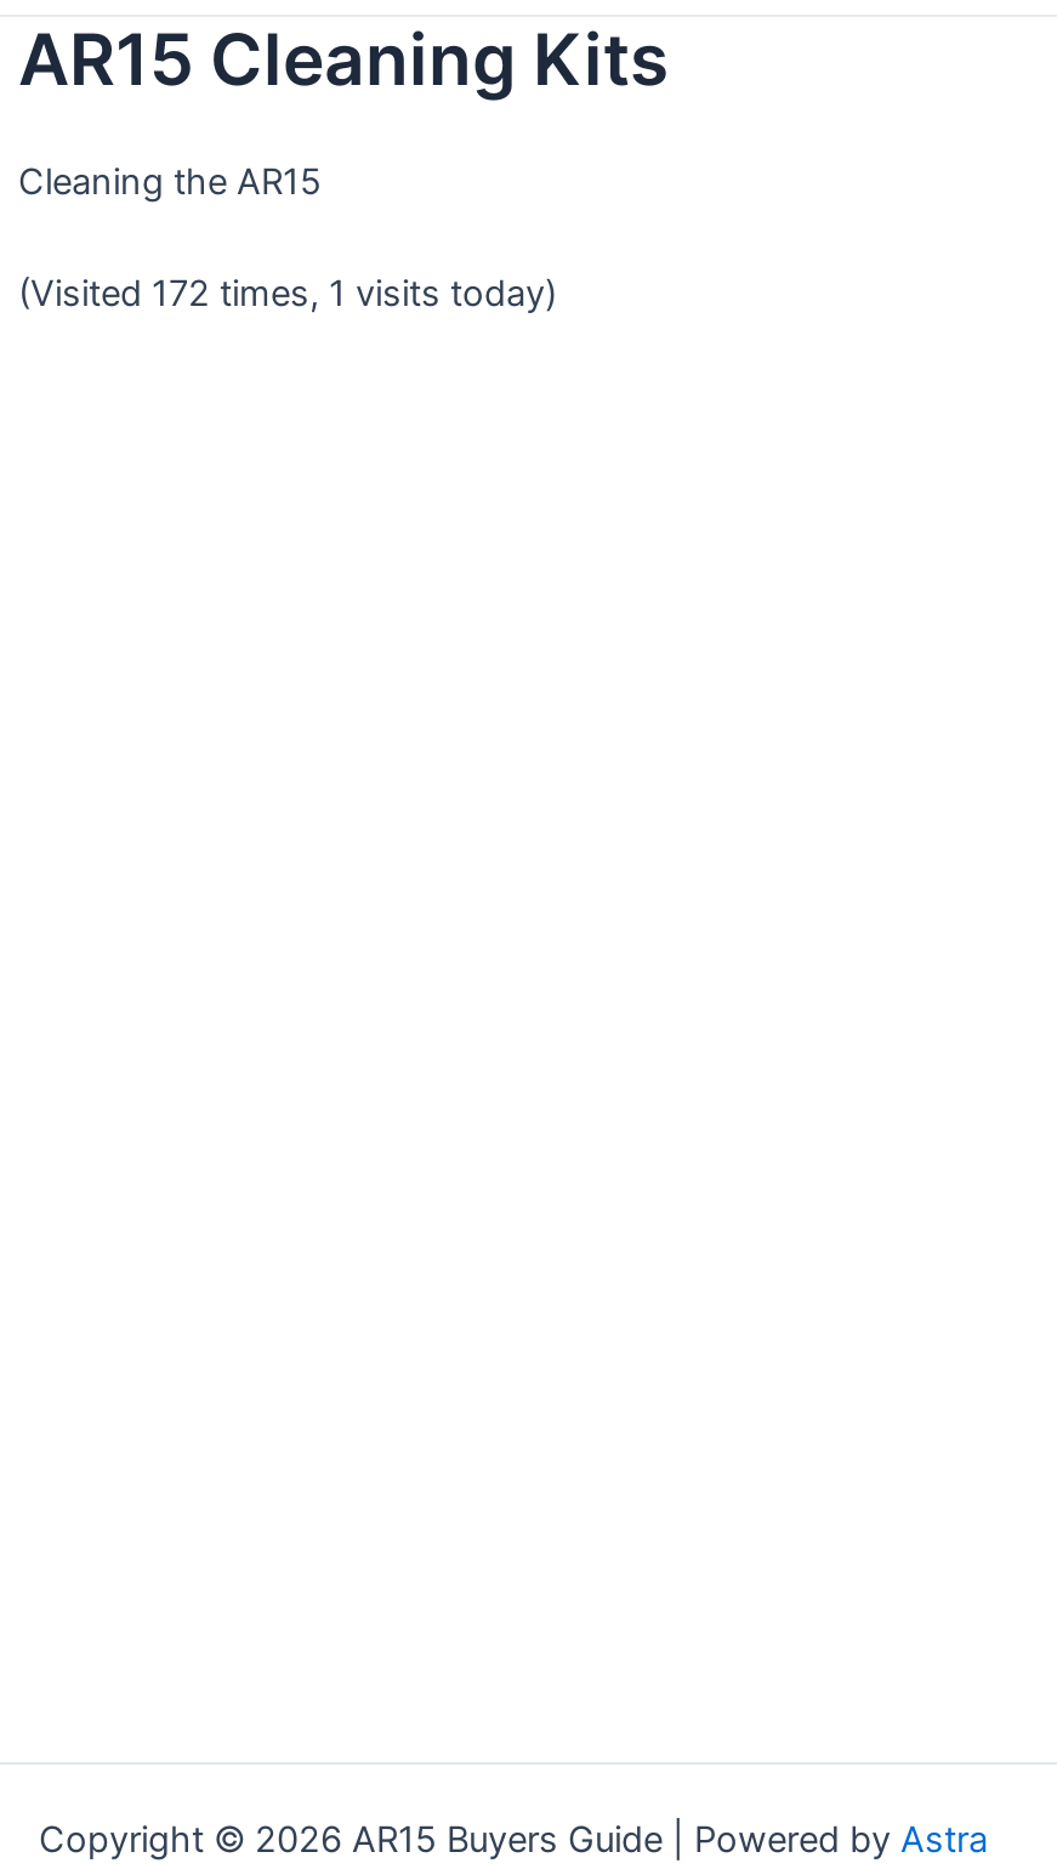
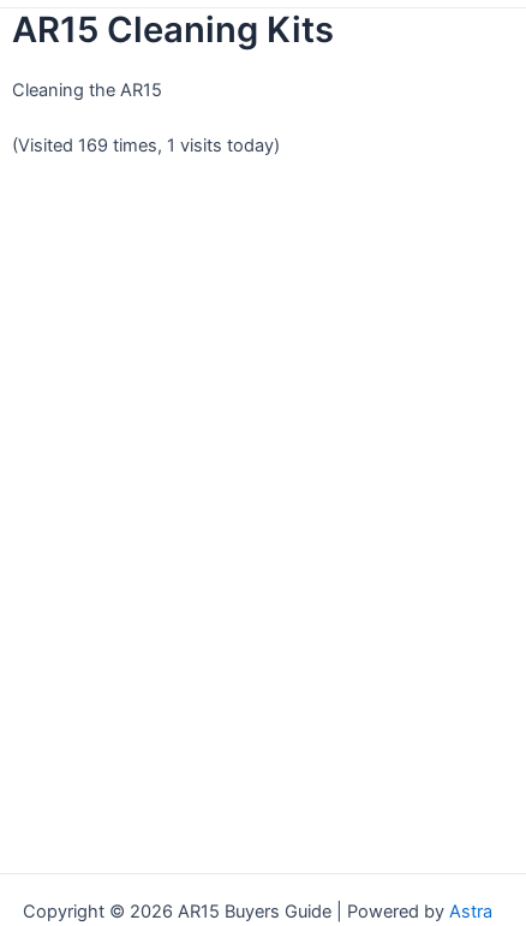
- (Visited 172 times, 1 visits today)
+ (Visited 169 times, 1 visits today)
